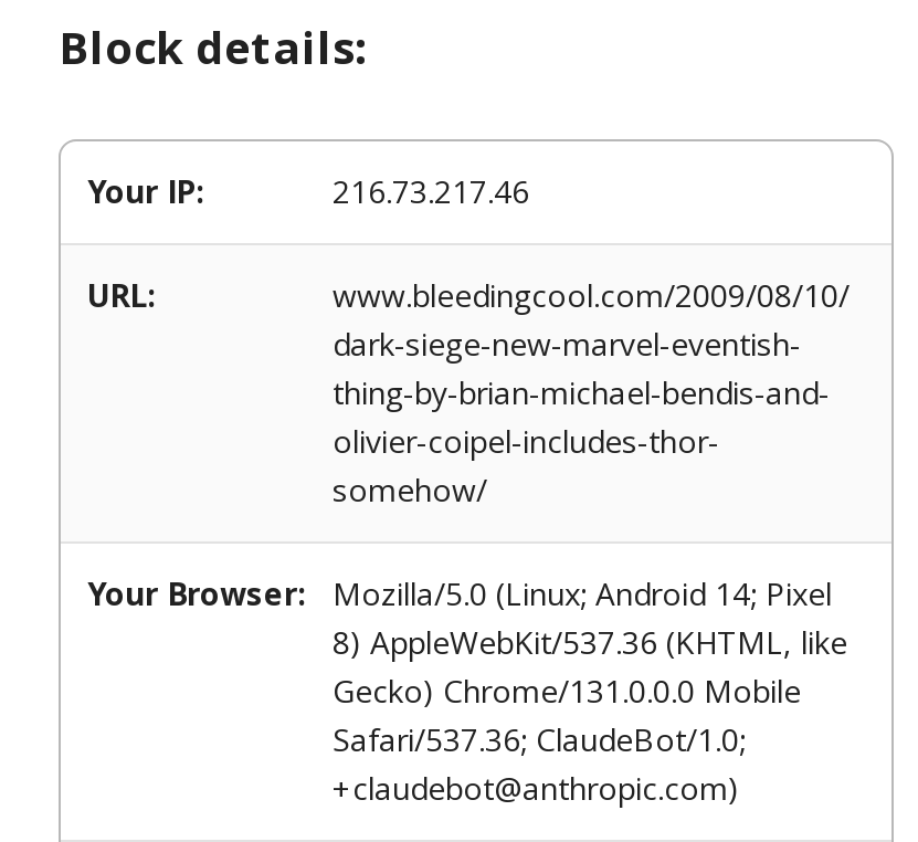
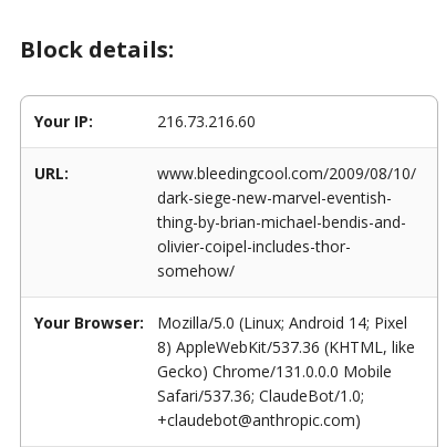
- 216.73.217.46
+ 216.73.216.60
